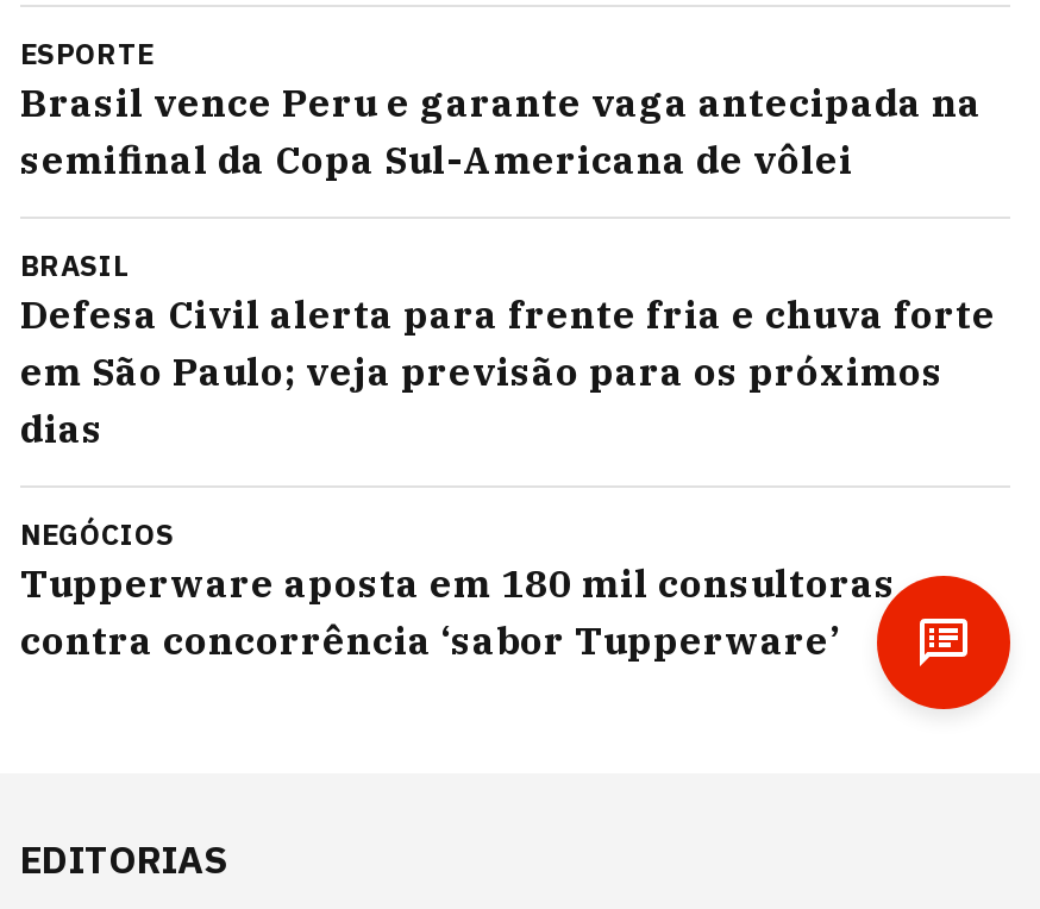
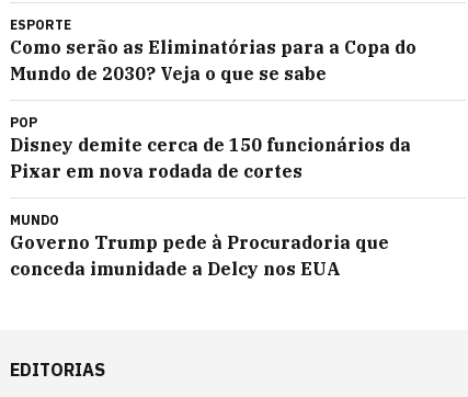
- Brasil vence Peru e garante vaga antecipada na
- semifinal da Copa Sul-Americana de vôlei
+ Como serão as Eliminatórias para a Copa do
+ Mundo de 2030? Veja o que se sabe

- BRASIL
- Defesa Civil alerta para frente fria e chuva forte
- em São Paulo; veja previsão para os próximos
- dias
+ POP
+ Disney demite cerca de 150 funcionários da
+ Pixar em nova rodada de cortes

- NEGÓCIOS
- Tupperware aposta em 180 mil consultoras
- contra concorrência ‘sabor Tupperware’
+ MUNDO
+ Governo Trump pede à Procuradoria que
+ conceda imunidade a Delcy nos EUA

- [image]
